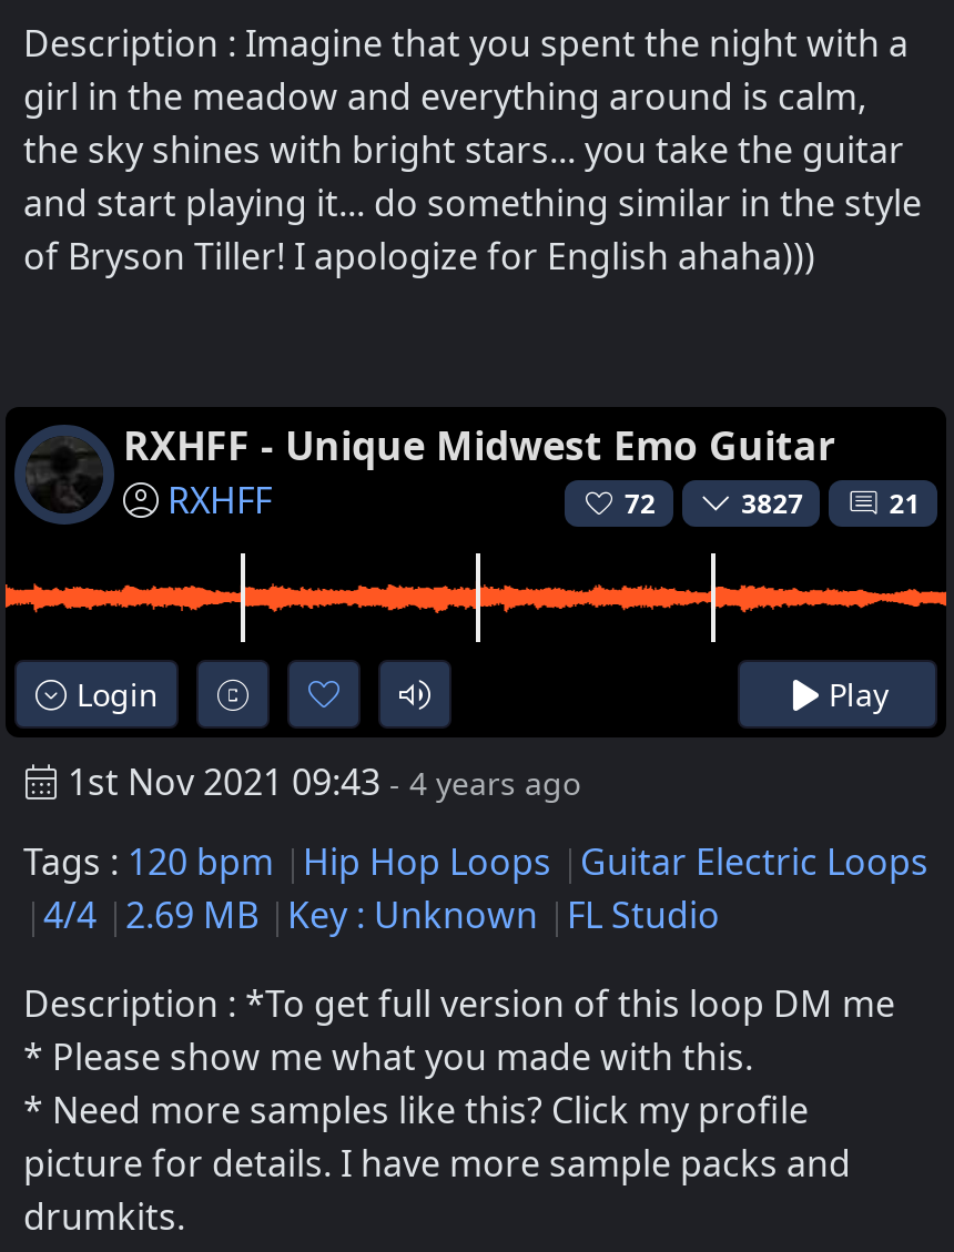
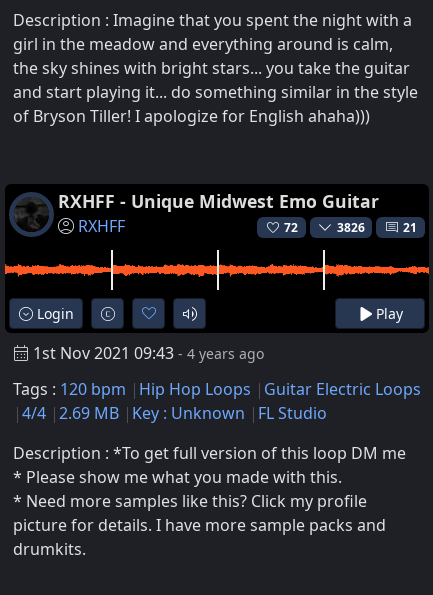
- 3827
+ 3826
